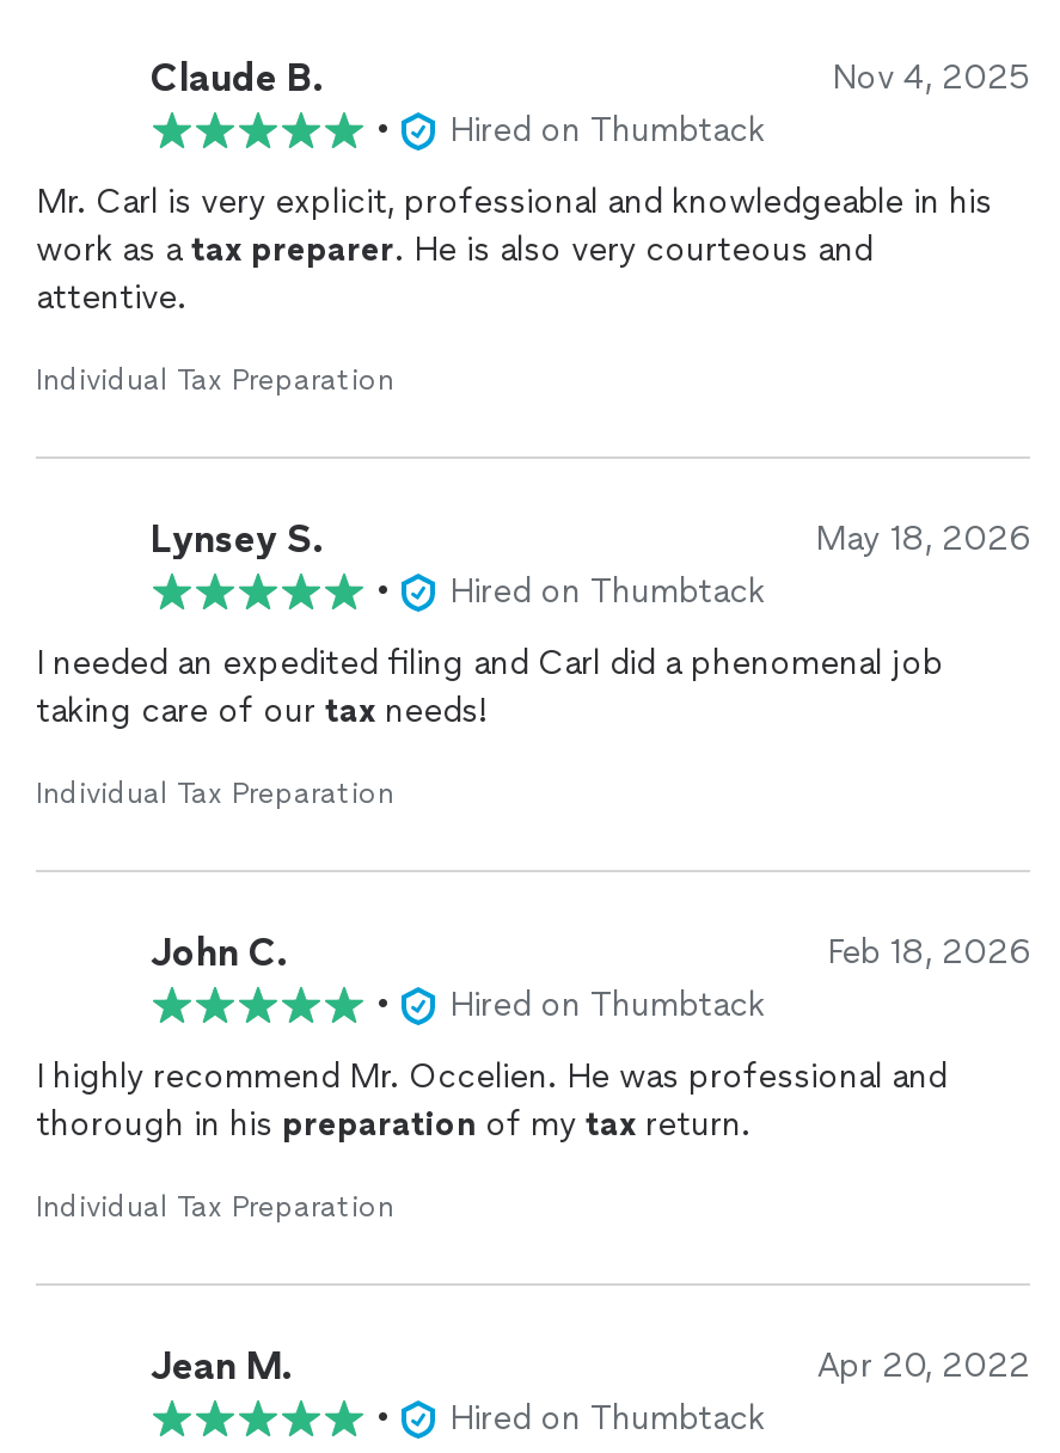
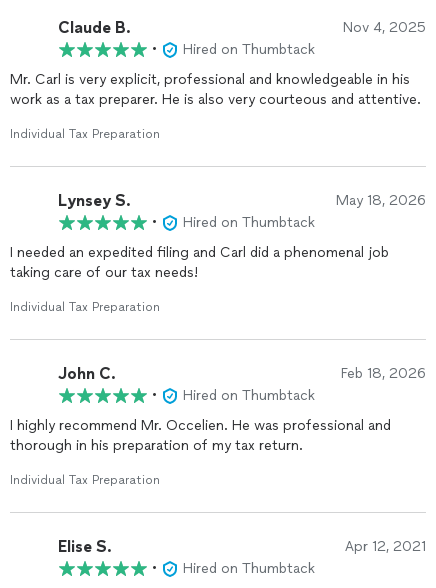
- Jean M.
- Apr 20, 2022
+ Elise S.
+ Apr 12, 2021
